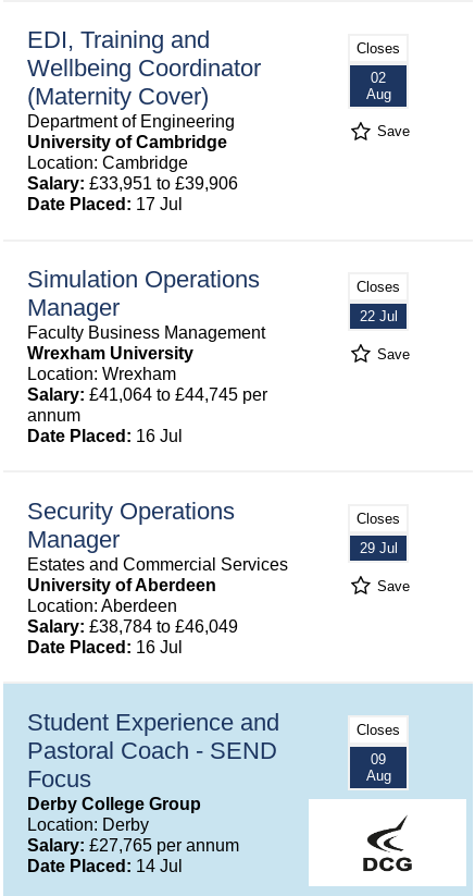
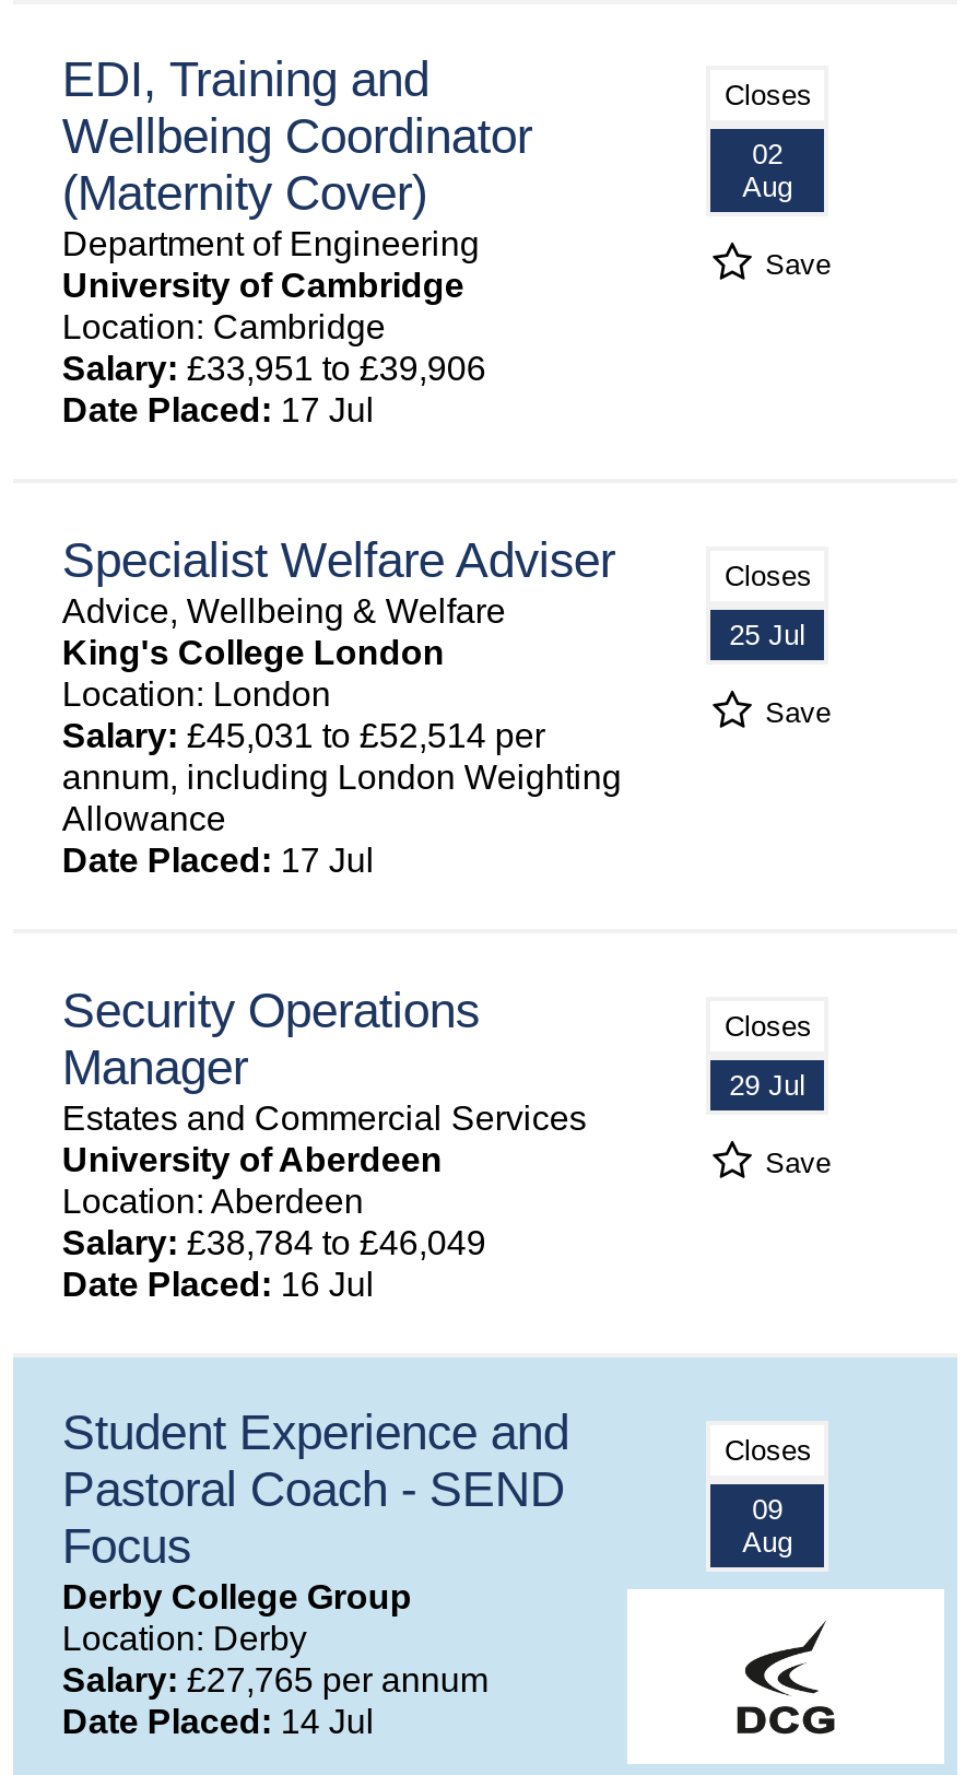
- Simulation Operations
- Manager
- Faculty Business Management
- Wrexham University
- Location: Wrexham
- Salary: £41,064 to £44,745 per
- annum
- Date Placed: 16 Jul
+ Specialist Welfare Adviser
+ Advice, Wellbeing & Welfare
+ King's College London
+ Location: London
+ Salary: £45,031 to £52,514 per
+ annum, including London Weighting
+ Allowance
+ Date Placed: 17 Jul

- 22 Jul
+ 25 Jul
